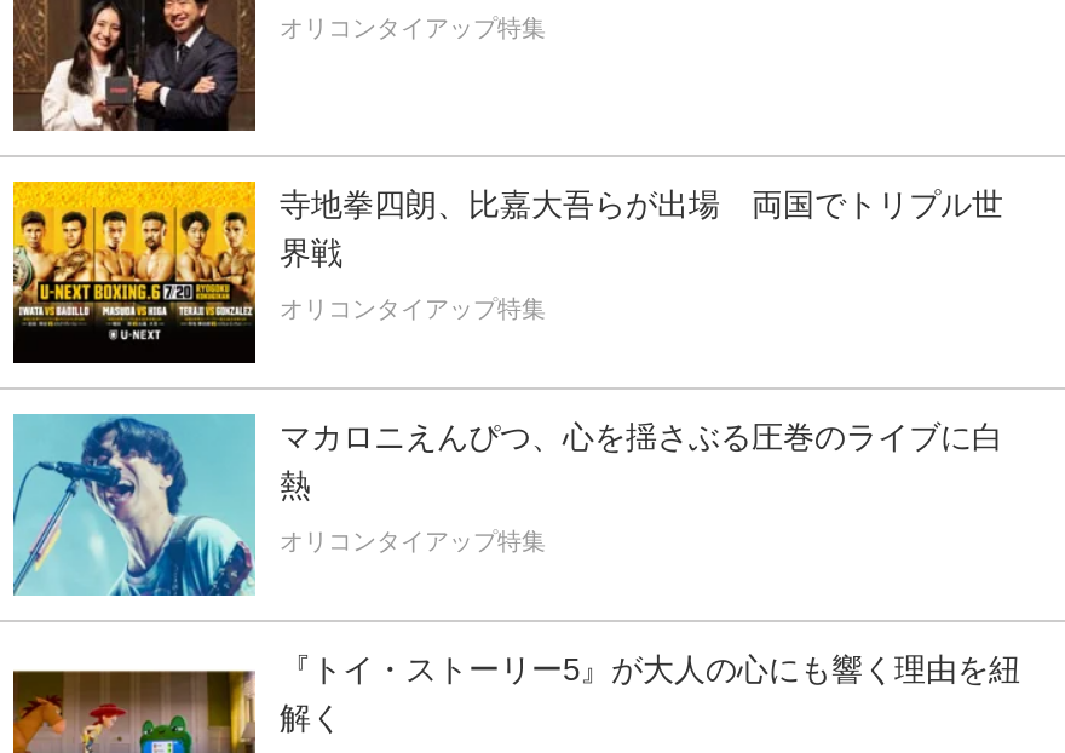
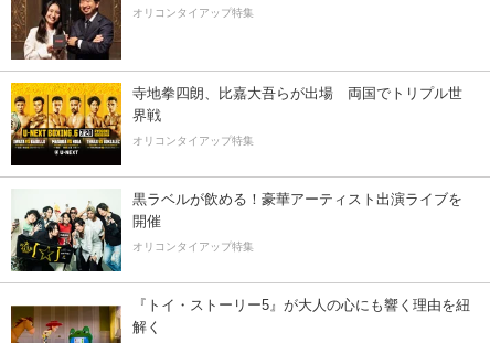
- [image]
- マカロニえんぴつ、心を揺さぶる圧巻のライブに白
- 熱
+ [image]
+ 黒ラベルが飲める！豪華アーティスト出演ライブを
+ 開催
